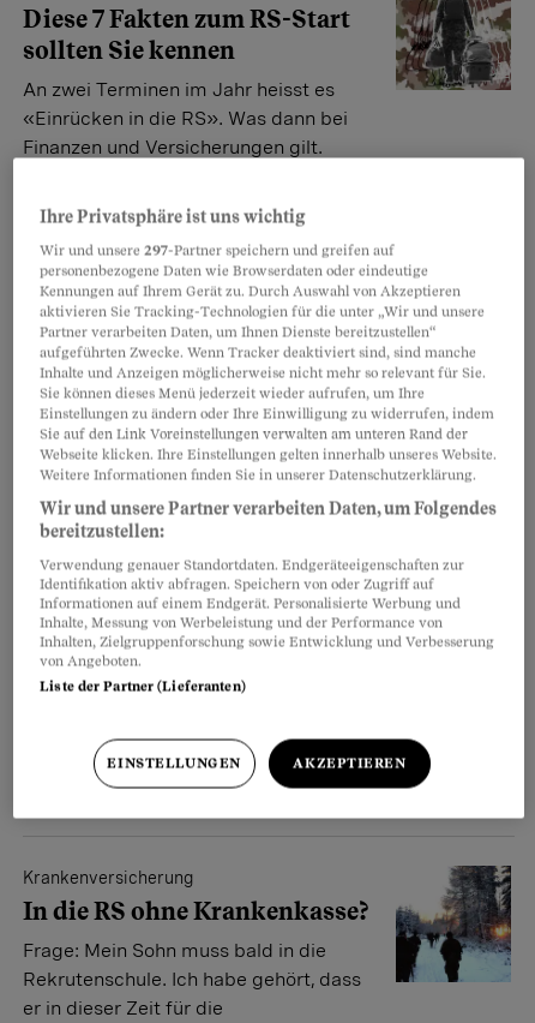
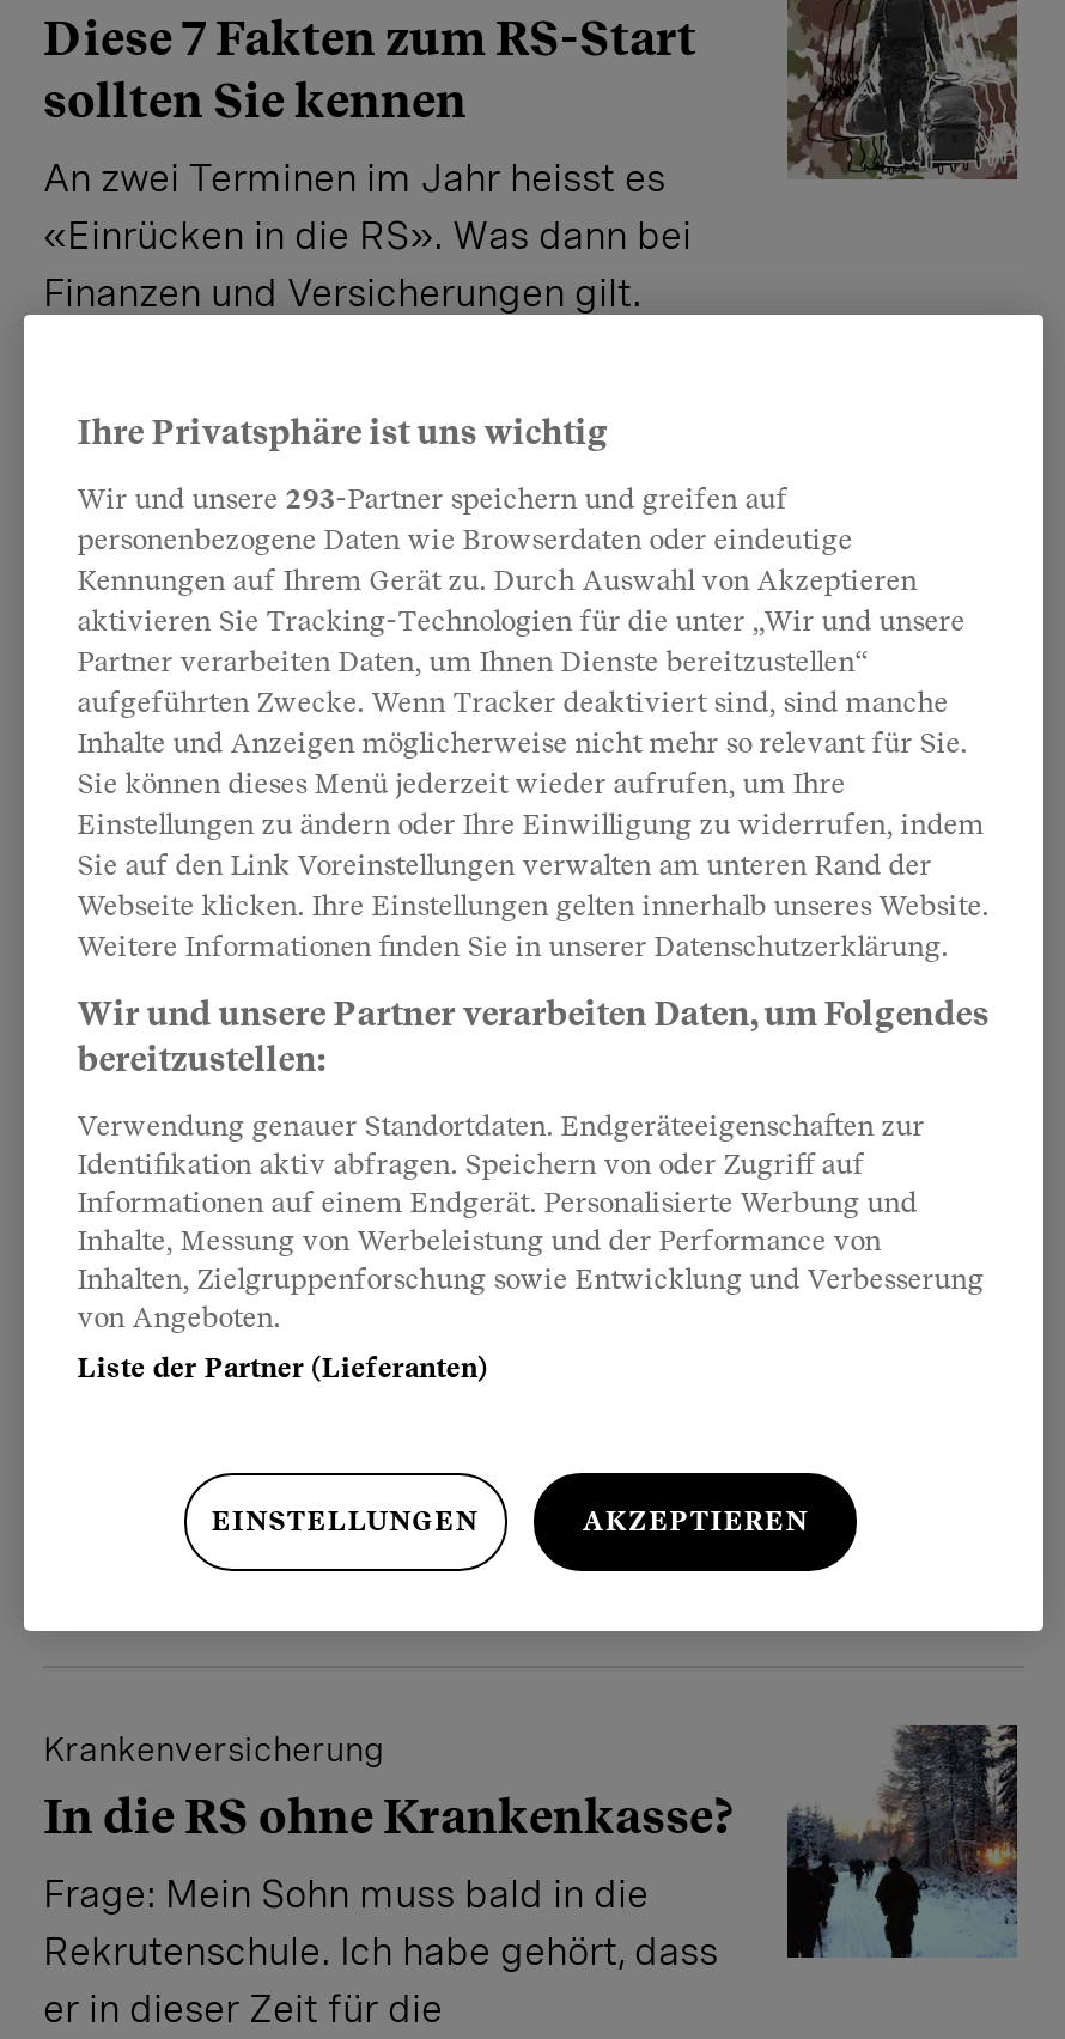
- Wir und unsere 297-Partner speichern und greifen auf
+ Wir und unsere 293-Partner speichern und greifen auf
